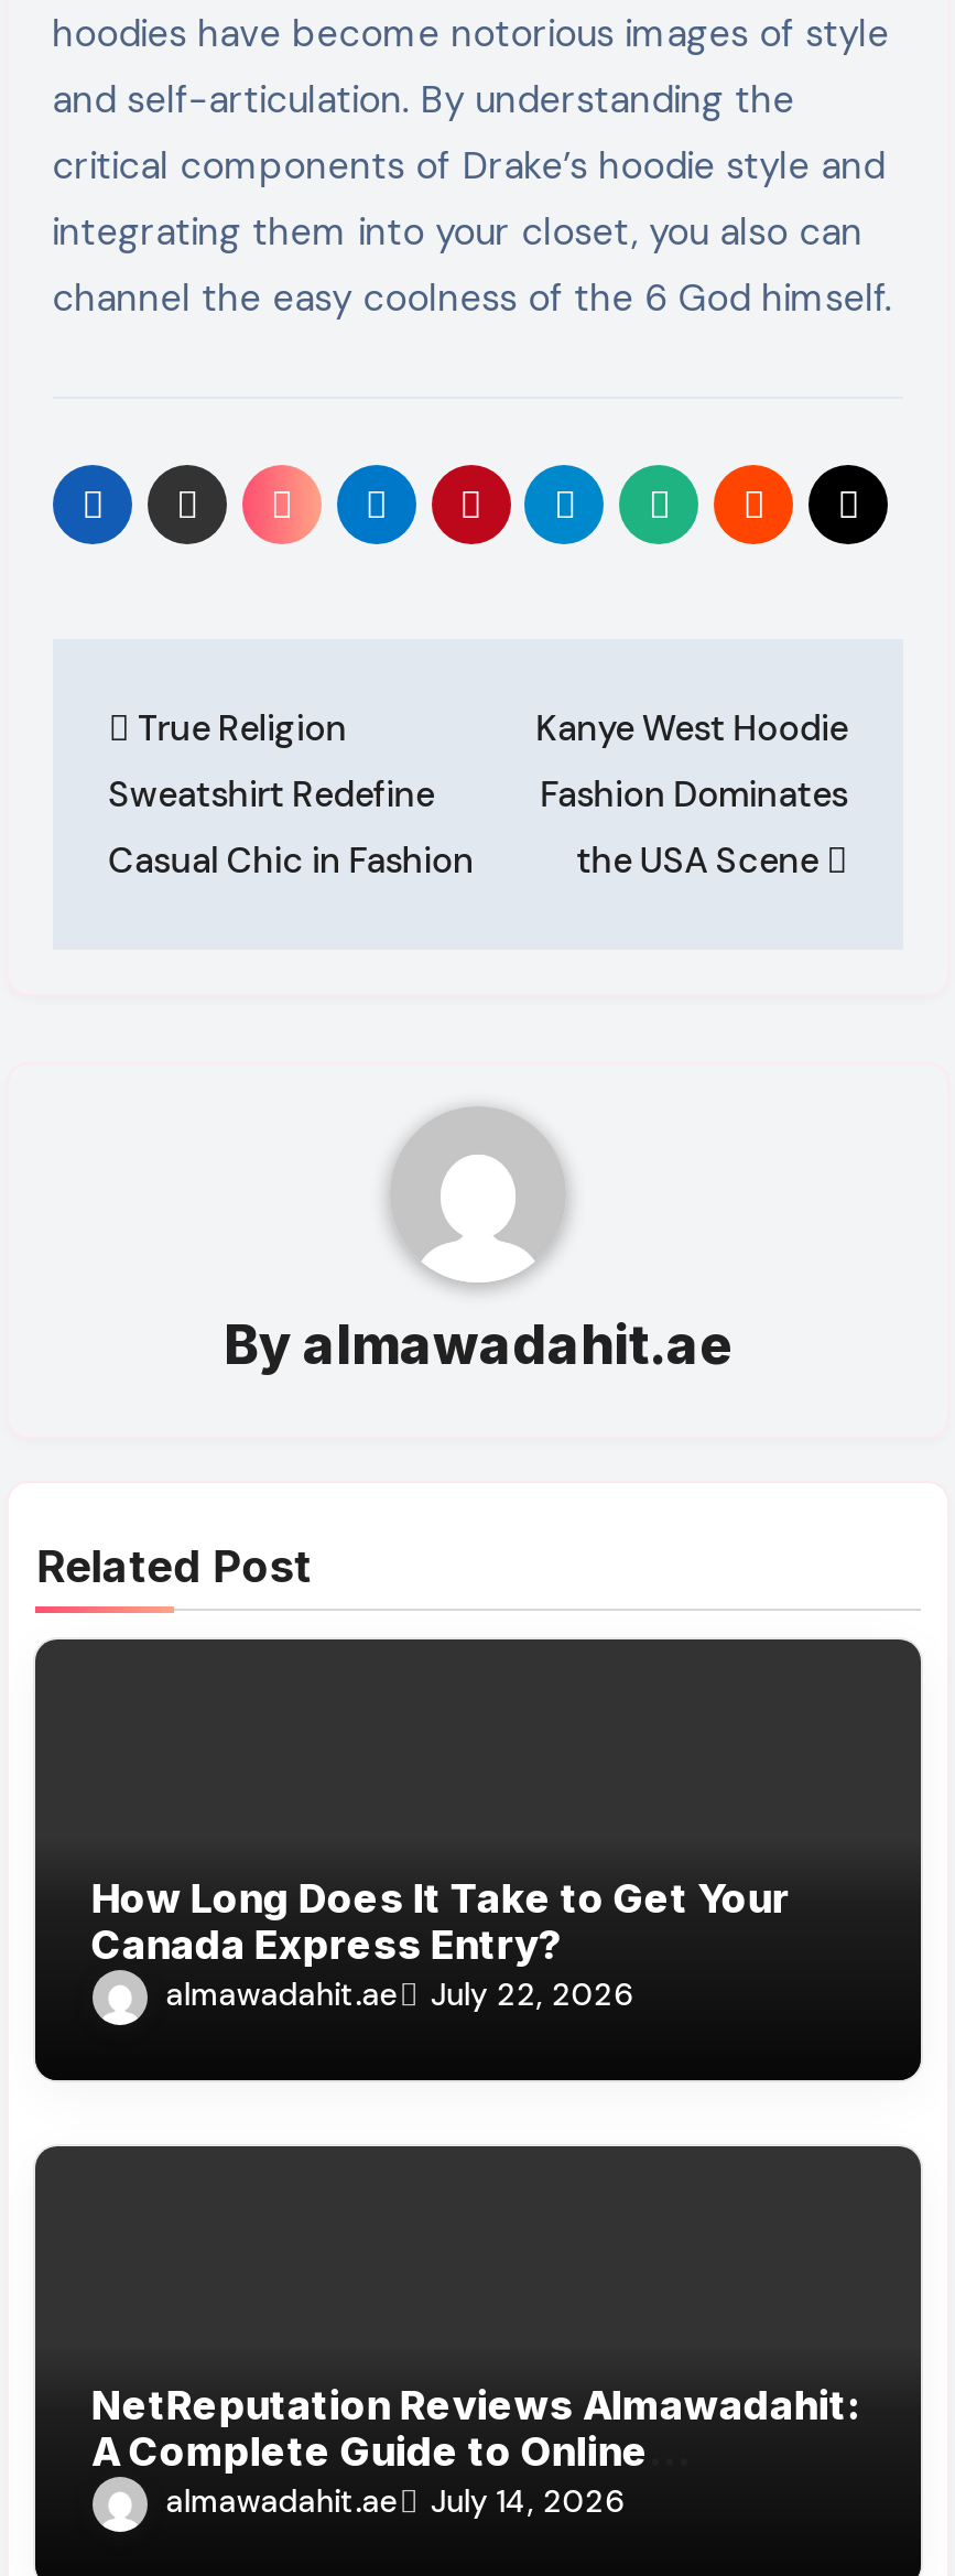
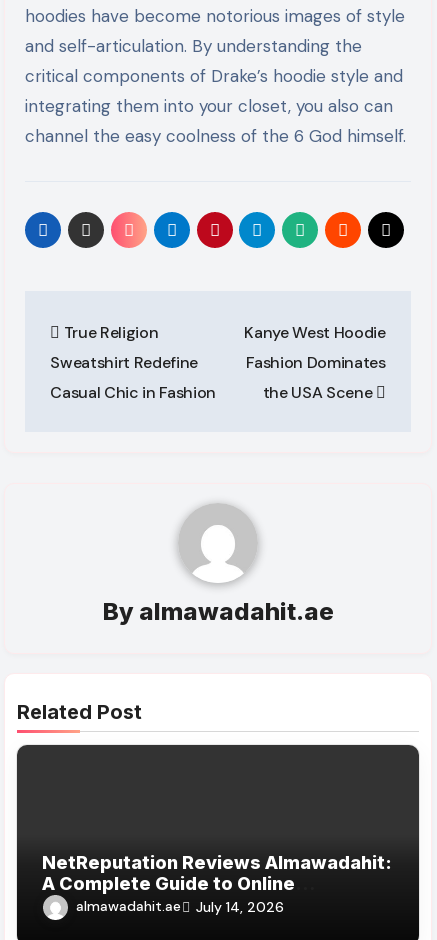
- How Long Does It Take to Get Your
- Canada Express Entry?
- almawadahit.ae
- July 22, 2026
